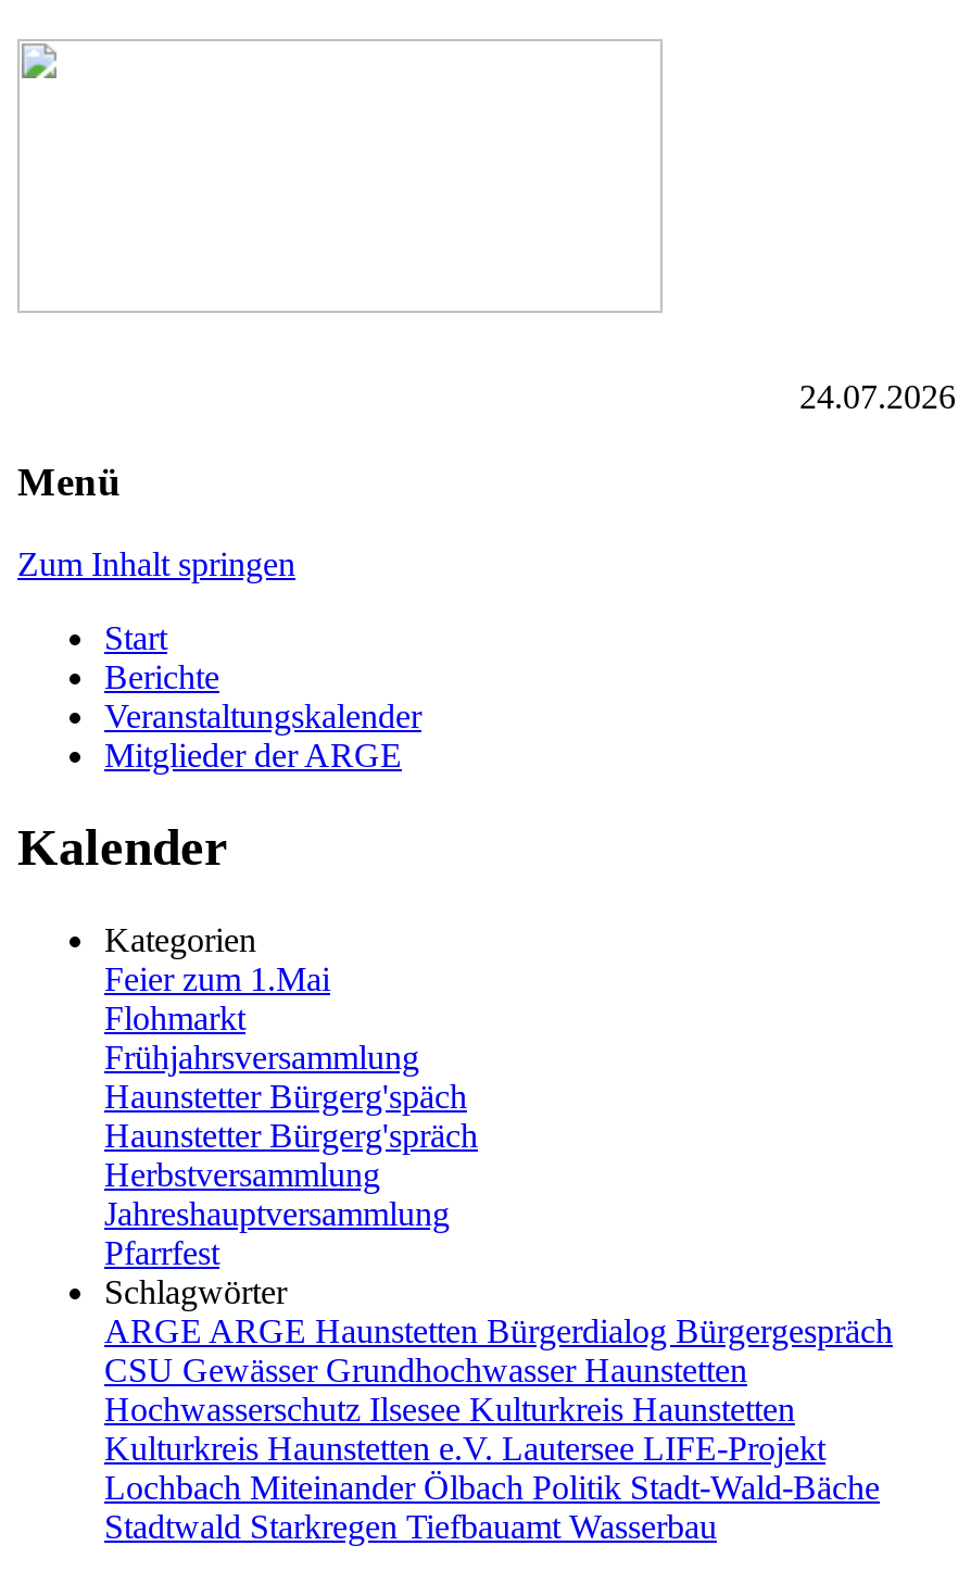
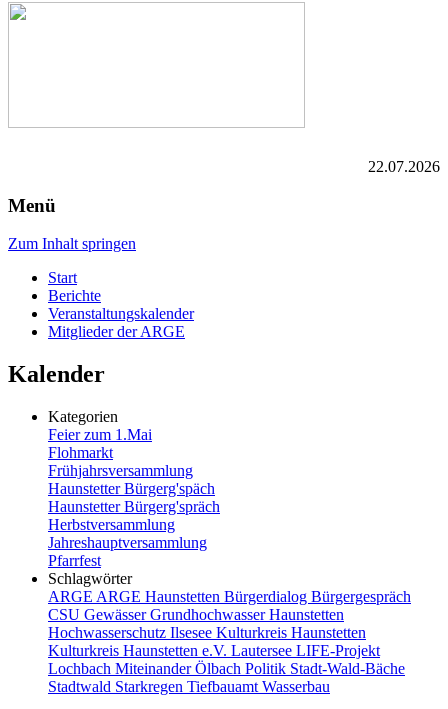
- 24.07.2026
+ 22.07.2026
